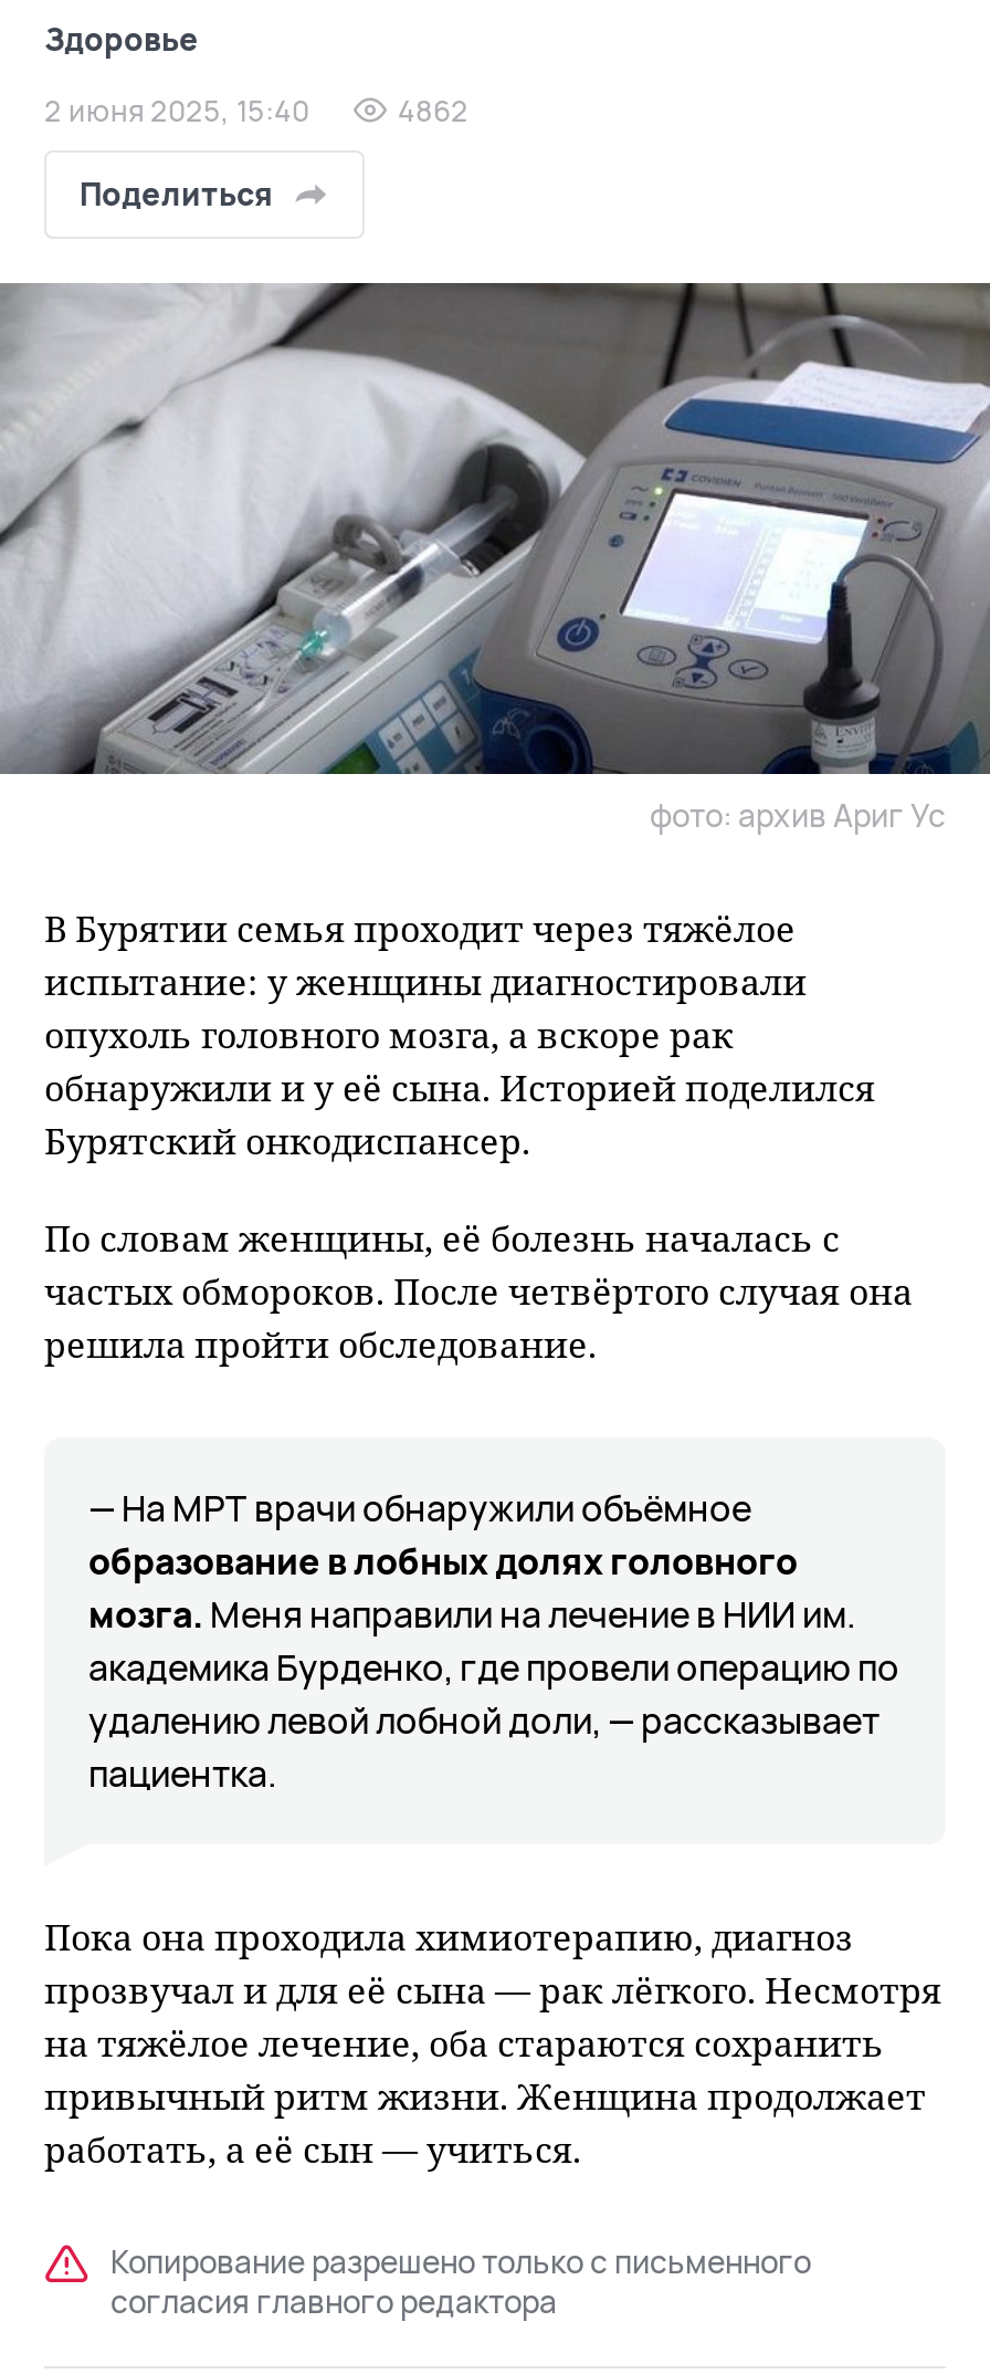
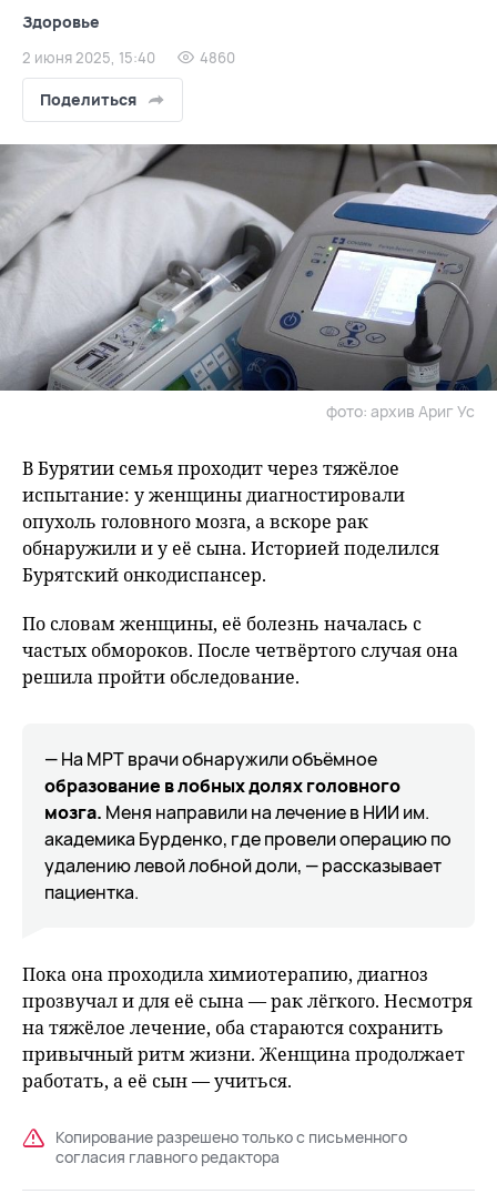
- 4862
+ 4860
